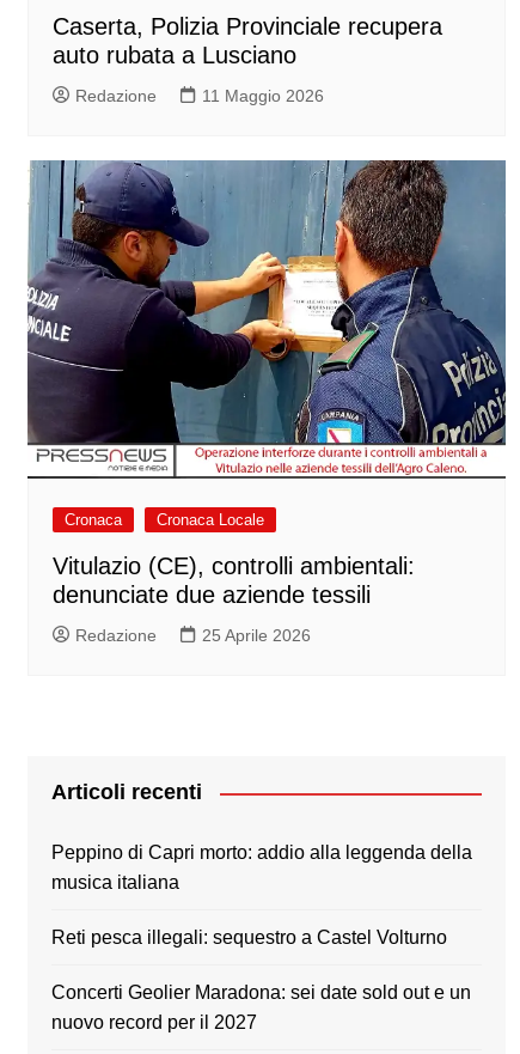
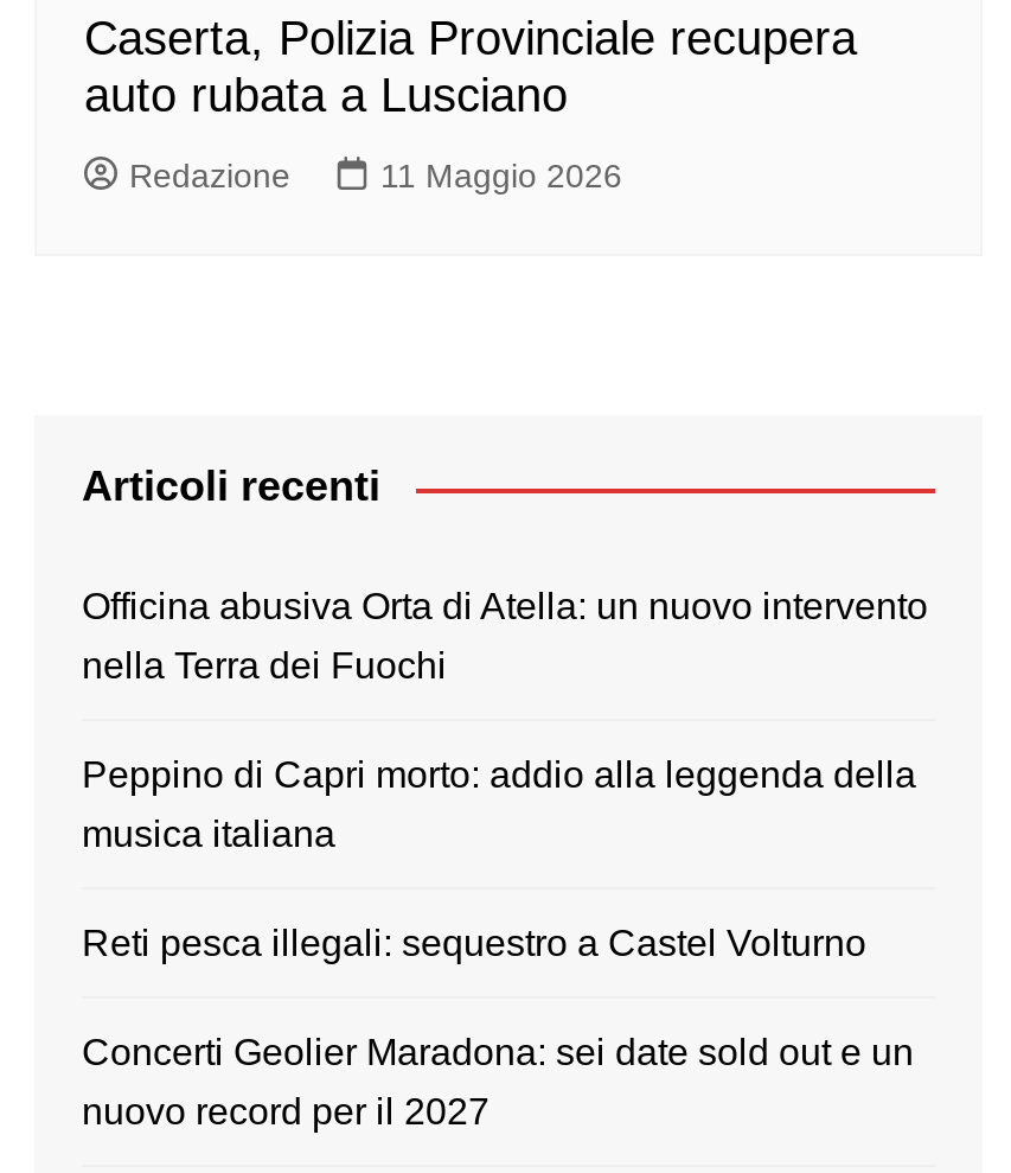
- [image]
- Cronaca
- Cronaca Locale
- Vitulazio (CE), controlli ambientali:
- denunciate due aziende tessili
- Redazione
- 25 Aprile 2026

moved up: Articoli recenti

+ Officina abusiva Orta di Atella: un nuovo intervento
+ nella Terra dei Fuochi
